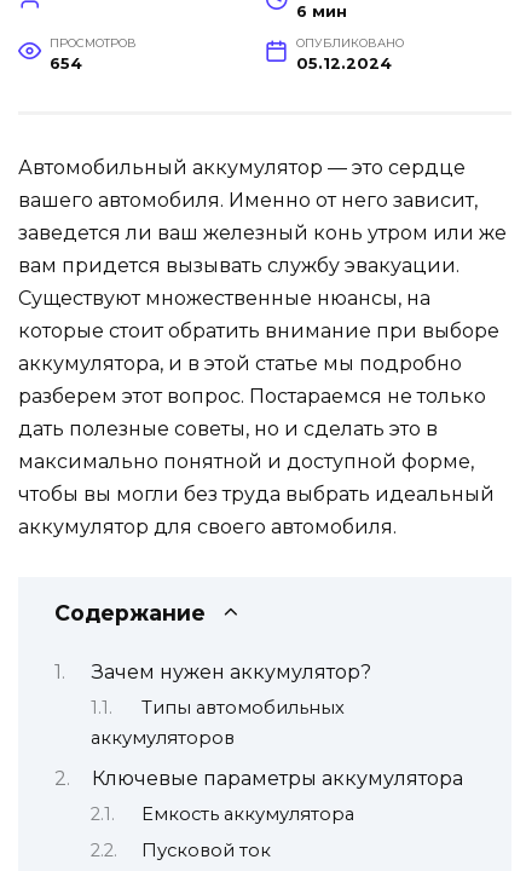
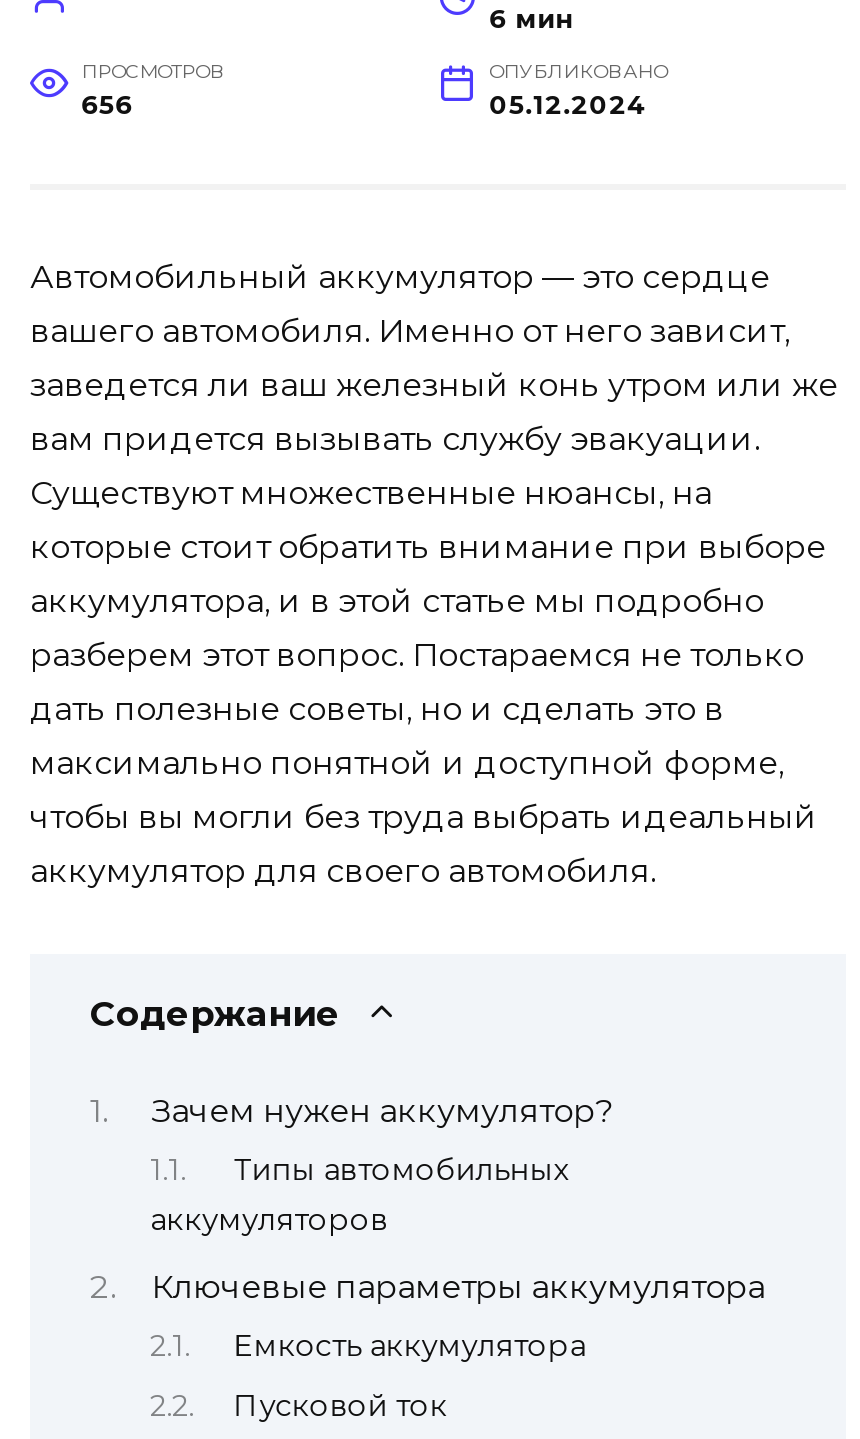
- 654
+ 656
